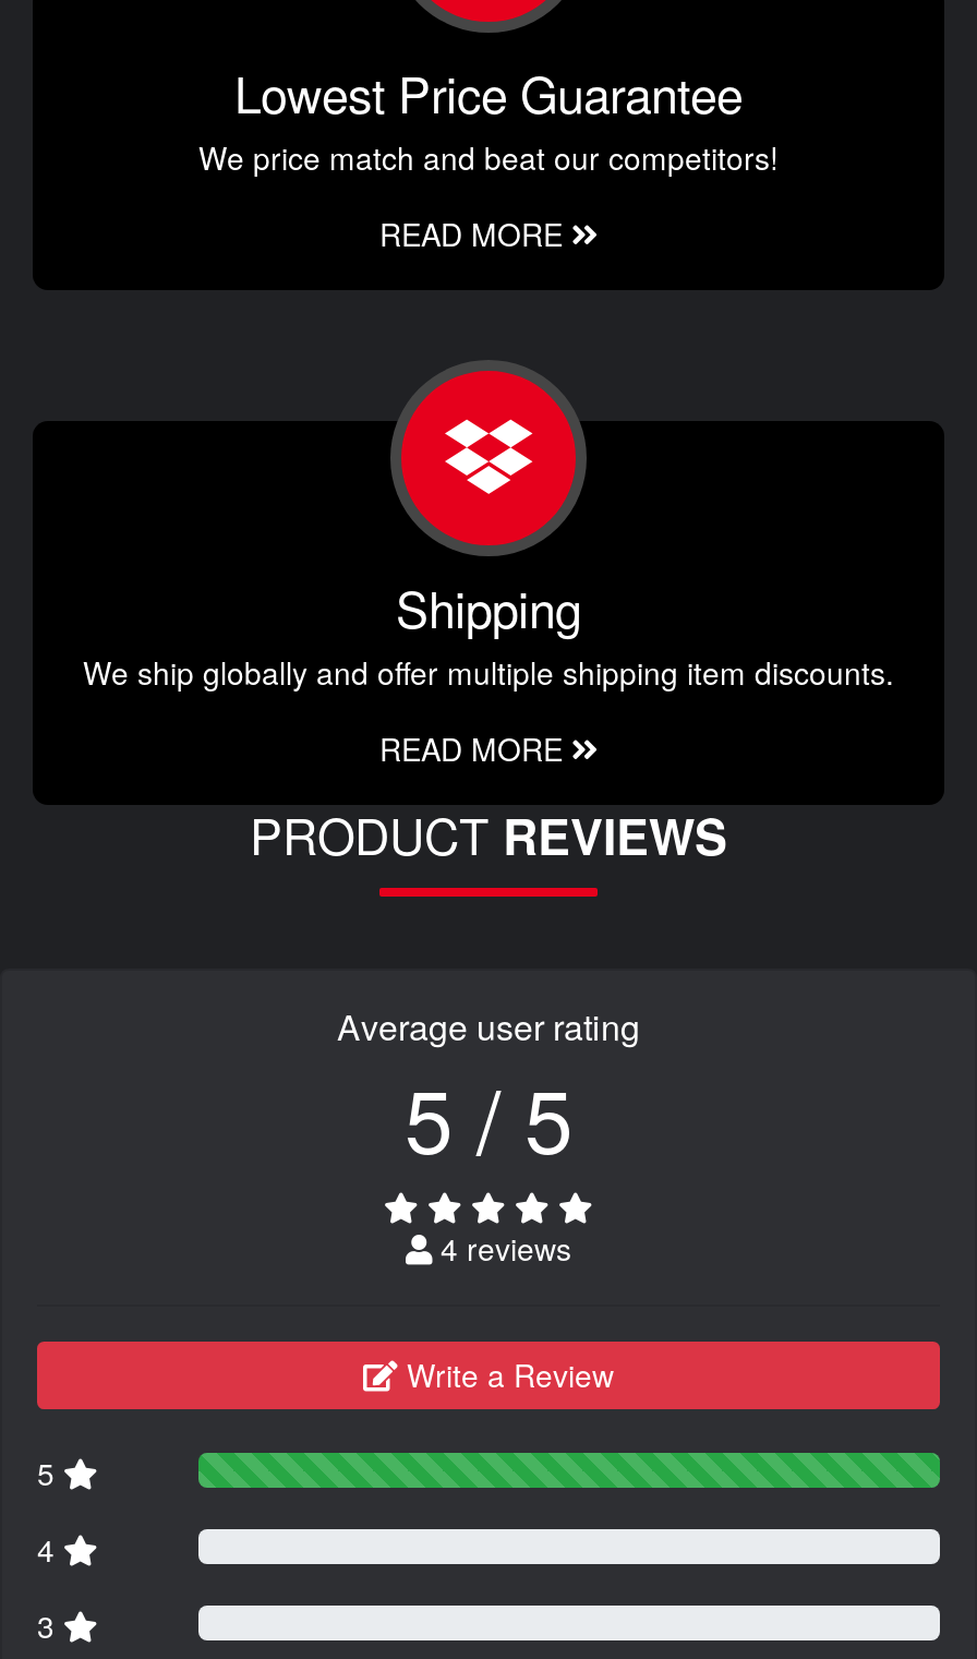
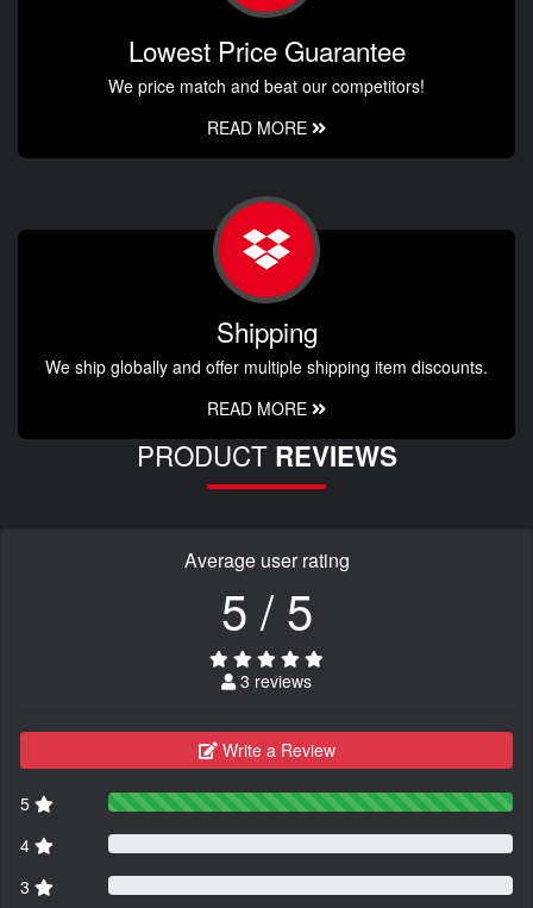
- 4 reviews
+ 3 reviews
